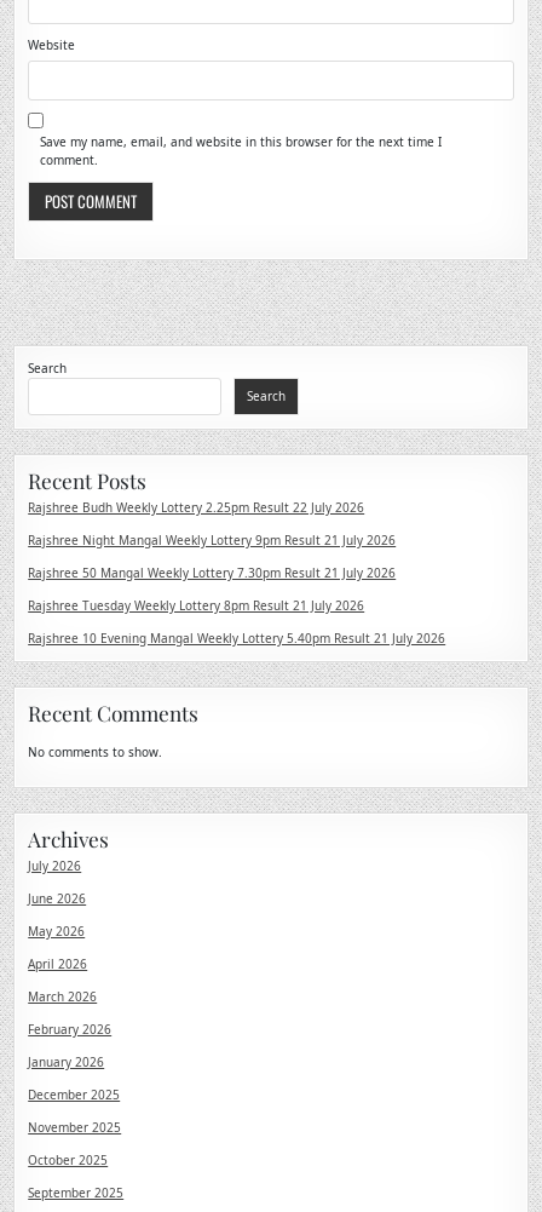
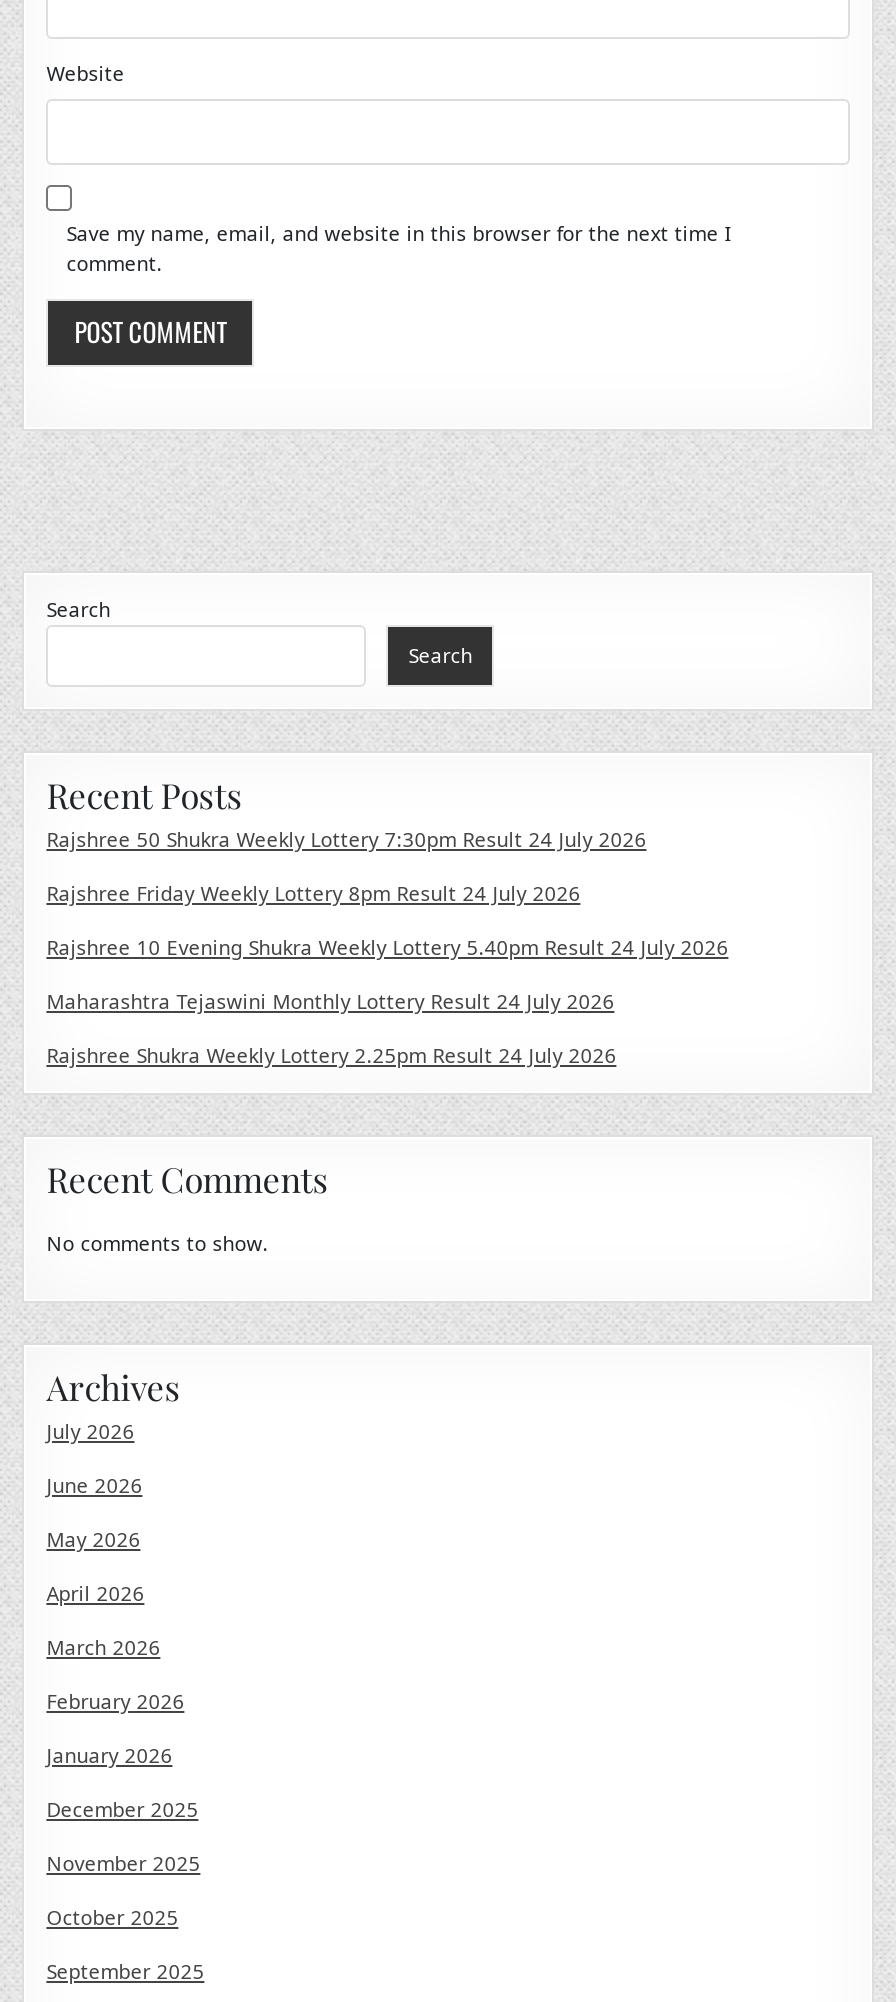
- Rajshree Budh Weekly Lottery 2.25pm Result 22 July 2026
+ Rajshree 50 Shukra Weekly Lottery 7:30pm Result 24 July 2026

- Rajshree Night Mangal Weekly Lottery 9pm Result 21 July 2026
+ Rajshree Friday Weekly Lottery 8pm Result 24 July 2026

- Rajshree 50 Mangal Weekly Lottery 7.30pm Result 21 July 2026
+ Rajshree 10 Evening Shukra Weekly Lottery 5.40pm Result 24 July 2026

- Rajshree Tuesday Weekly Lottery 8pm Result 21 July 2026
+ Maharashtra Tejaswini Monthly Lottery Result 24 July 2026

- Rajshree 10 Evening Mangal Weekly Lottery 5.40pm Result 21 July 2026
+ Rajshree Shukra Weekly Lottery 2.25pm Result 24 July 2026
